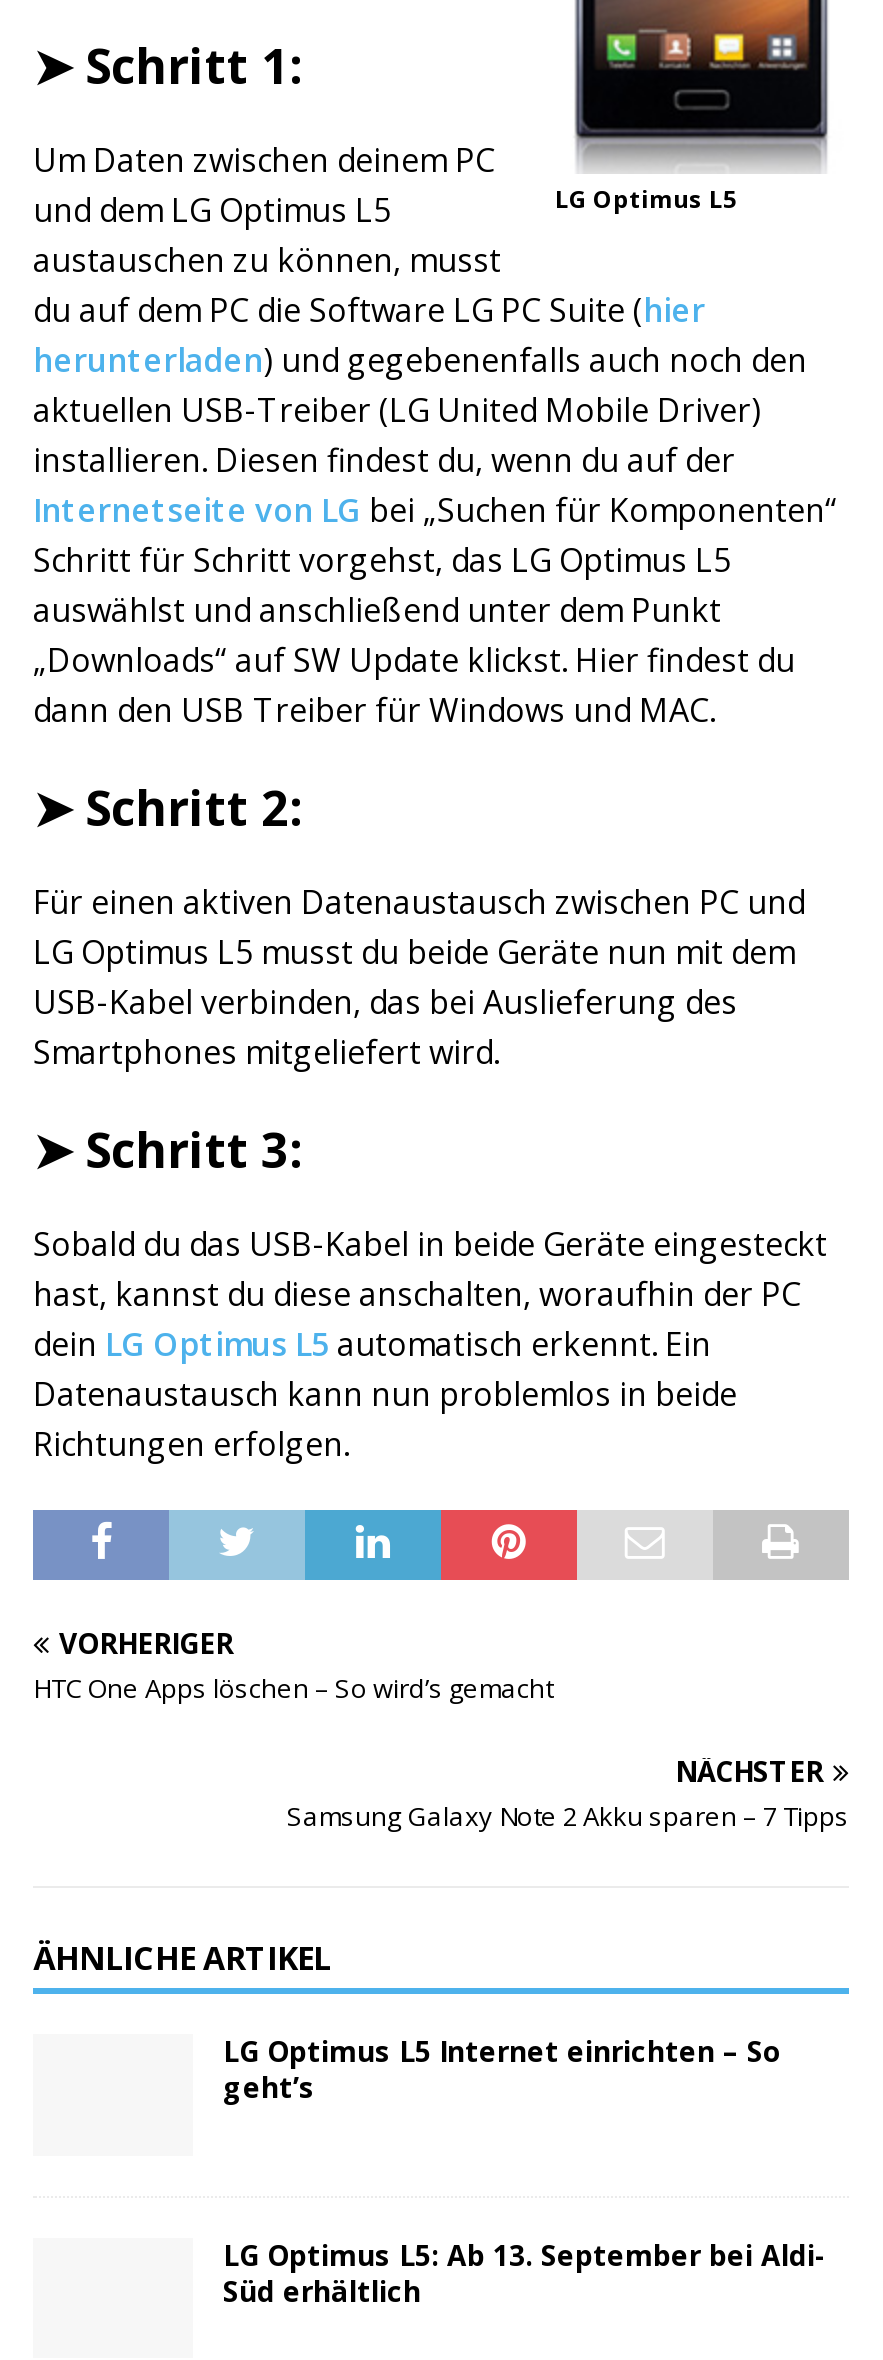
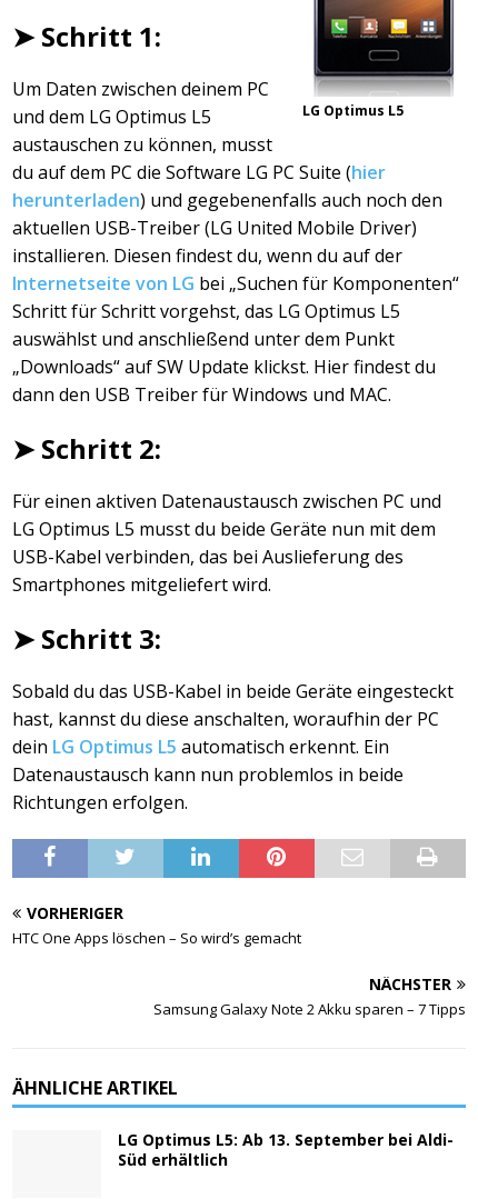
- LG Optimus L5 Internet einrichten – So
- geht’s
